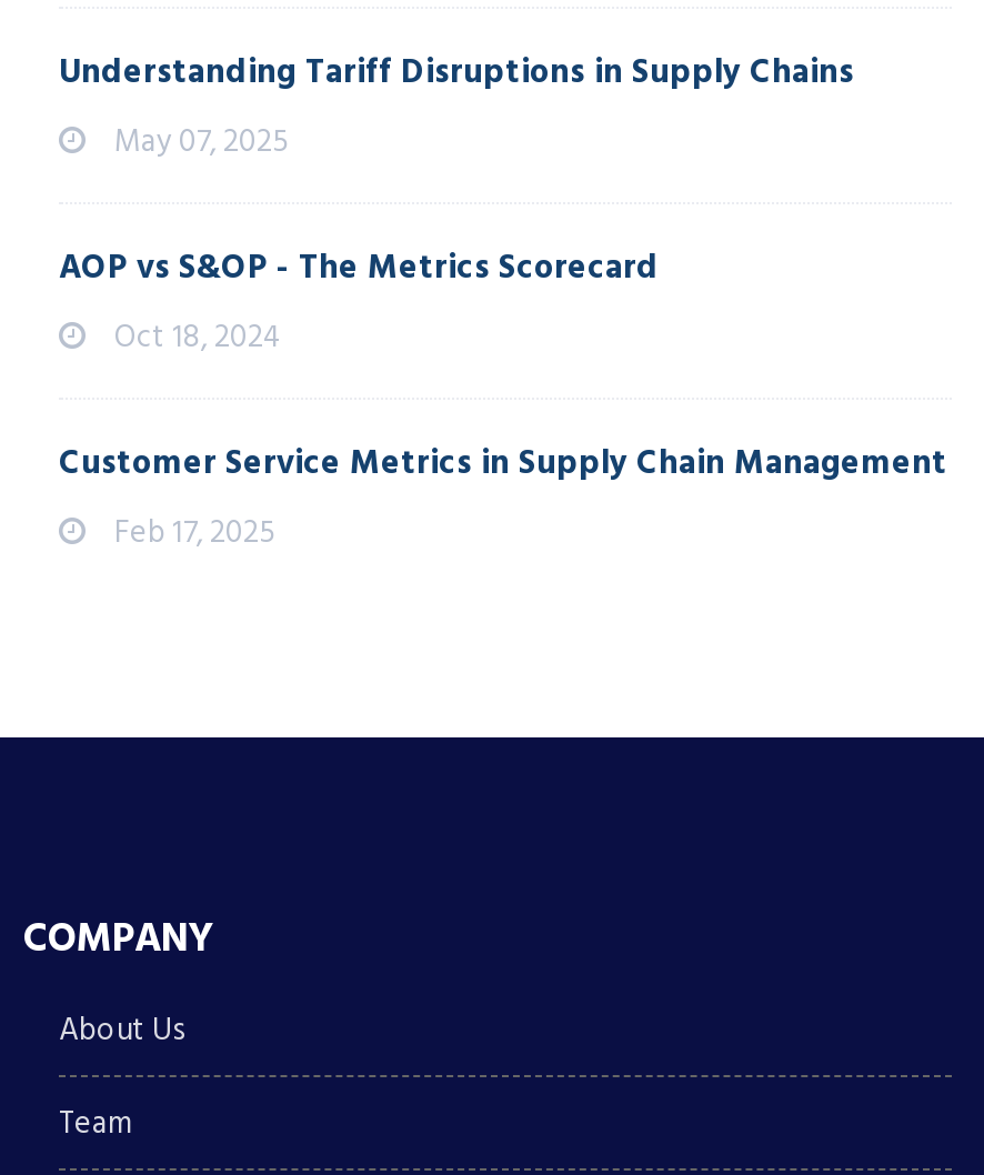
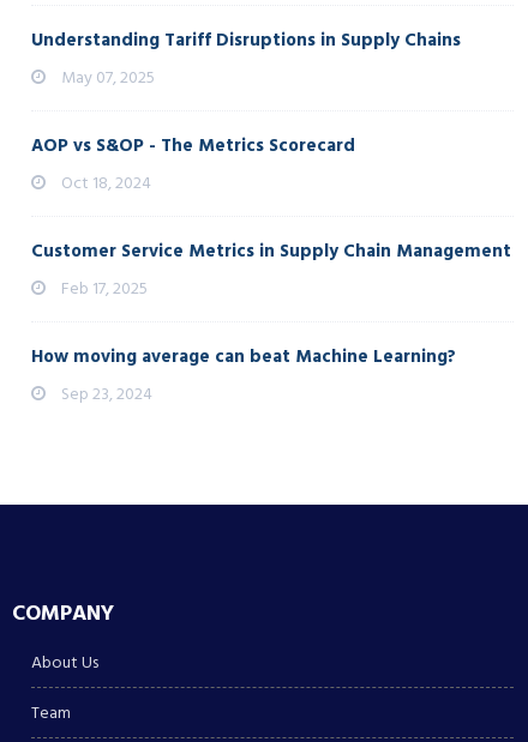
+ How moving average can beat Machine Learning?
+ Sep 23, 2024
